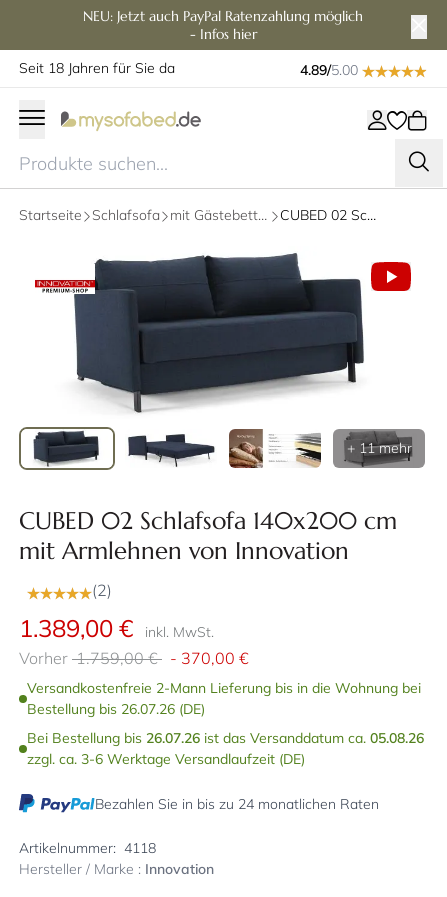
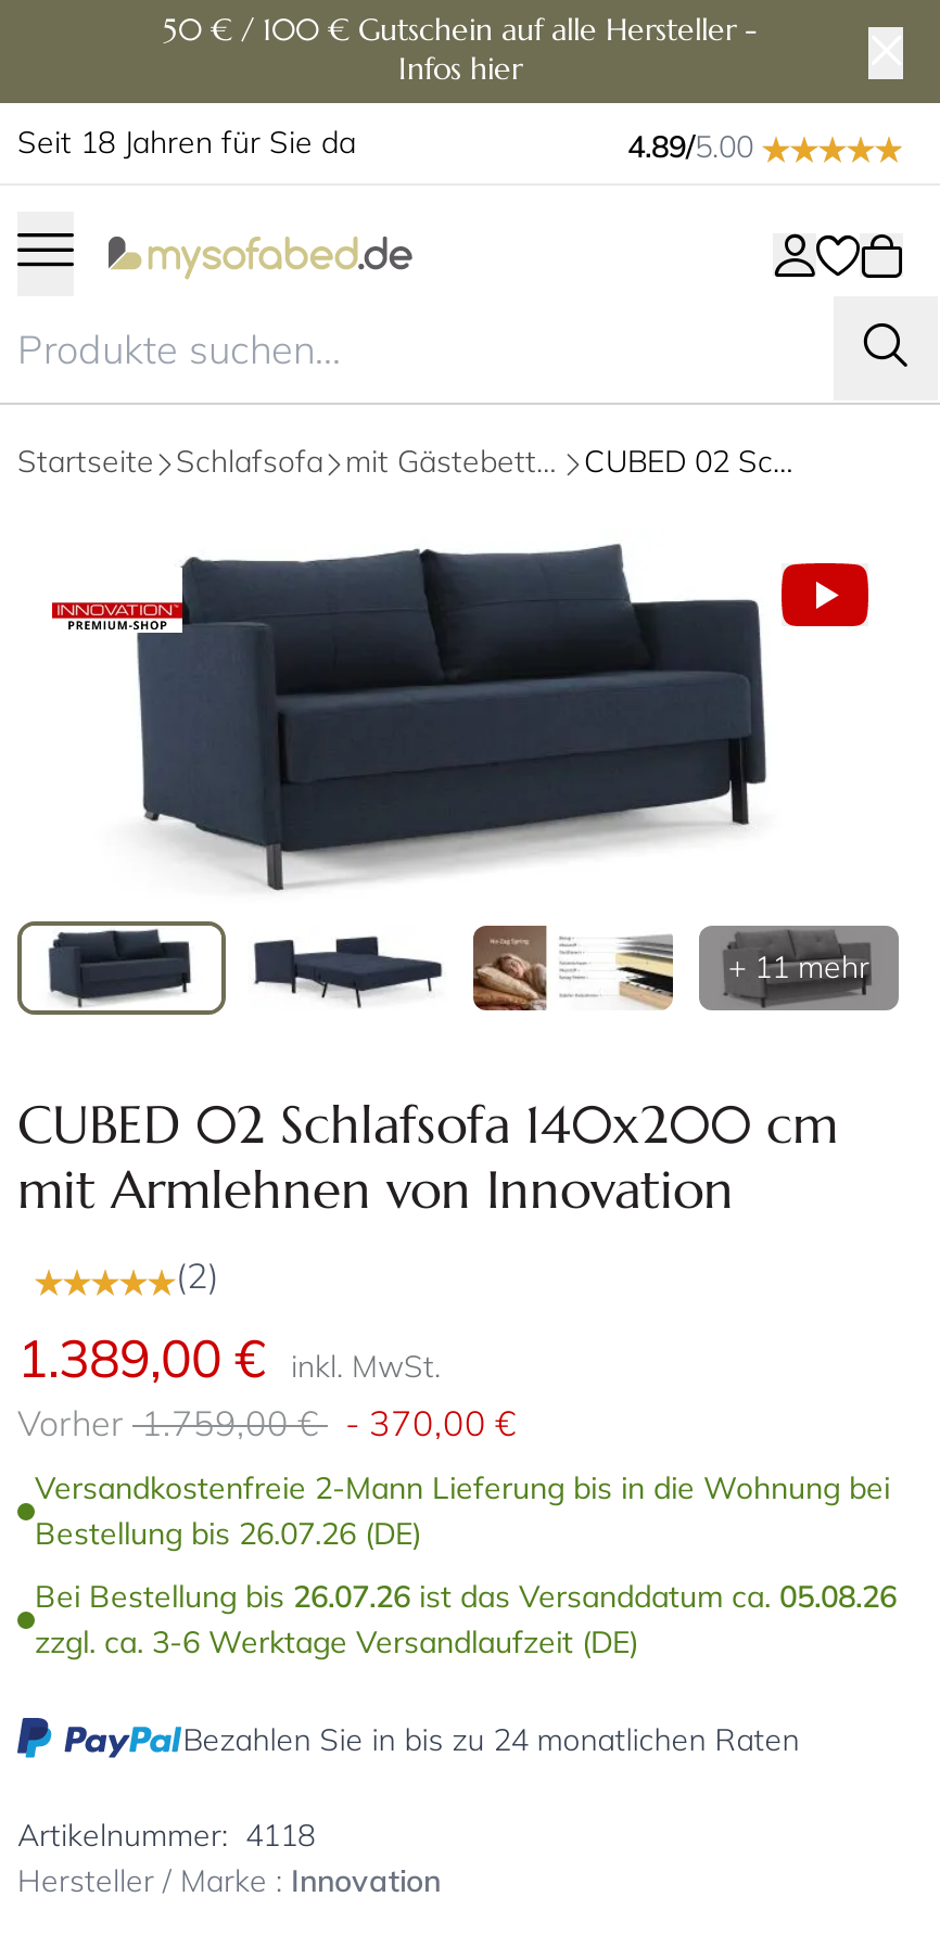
- NEU: Jetzt auch PayPal Ratenzahlung möglich
- - Infos hier
+ 50 € / 100 € Gutschein auf alle Hersteller -
+ Infos hier
